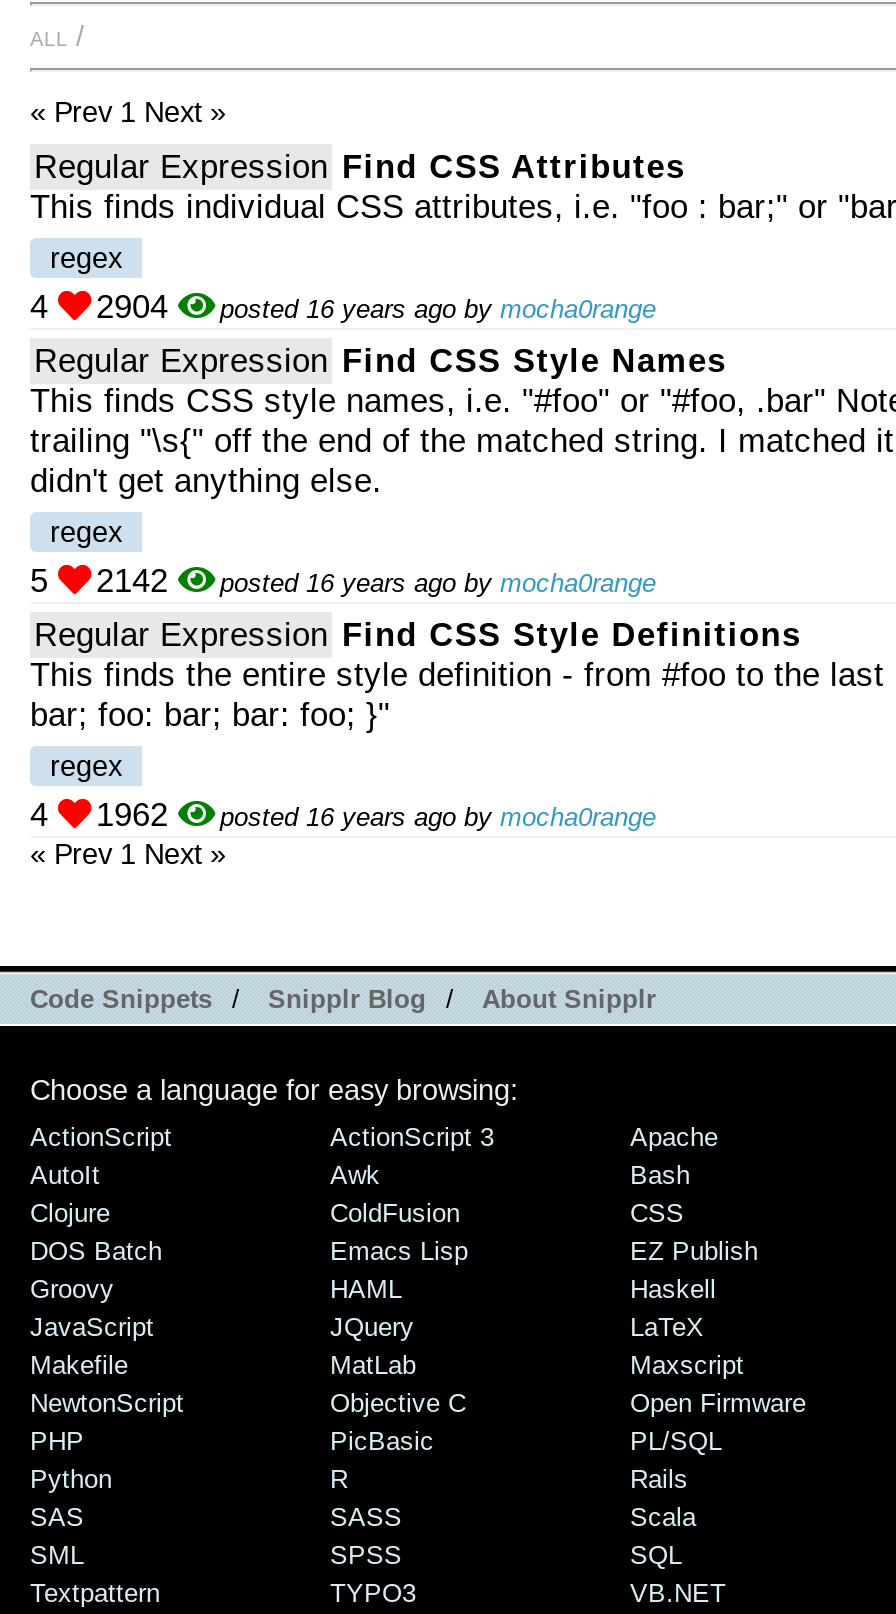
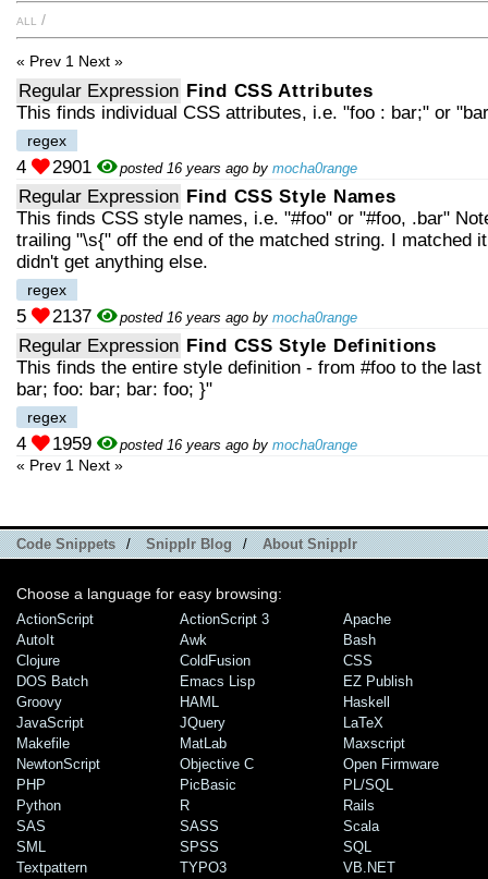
- 4 2904 posted 16 years ago by mocha0range
+ 4 2901 posted 16 years ago by mocha0range

- 5 2142 posted 16 years ago by mocha0range
+ 5 2137 posted 16 years ago by mocha0range

- 4 1962 posted 16 years ago by mocha0range
+ 4 1959 posted 16 years ago by mocha0range
